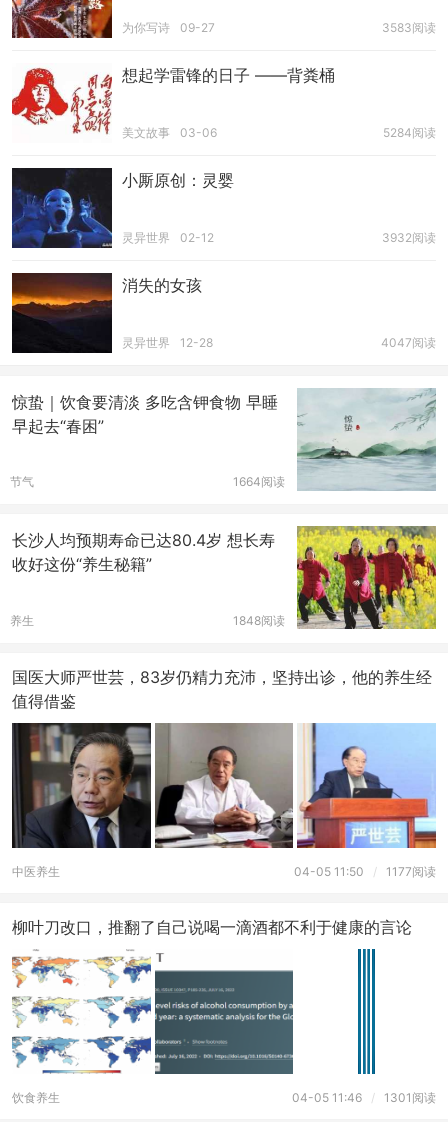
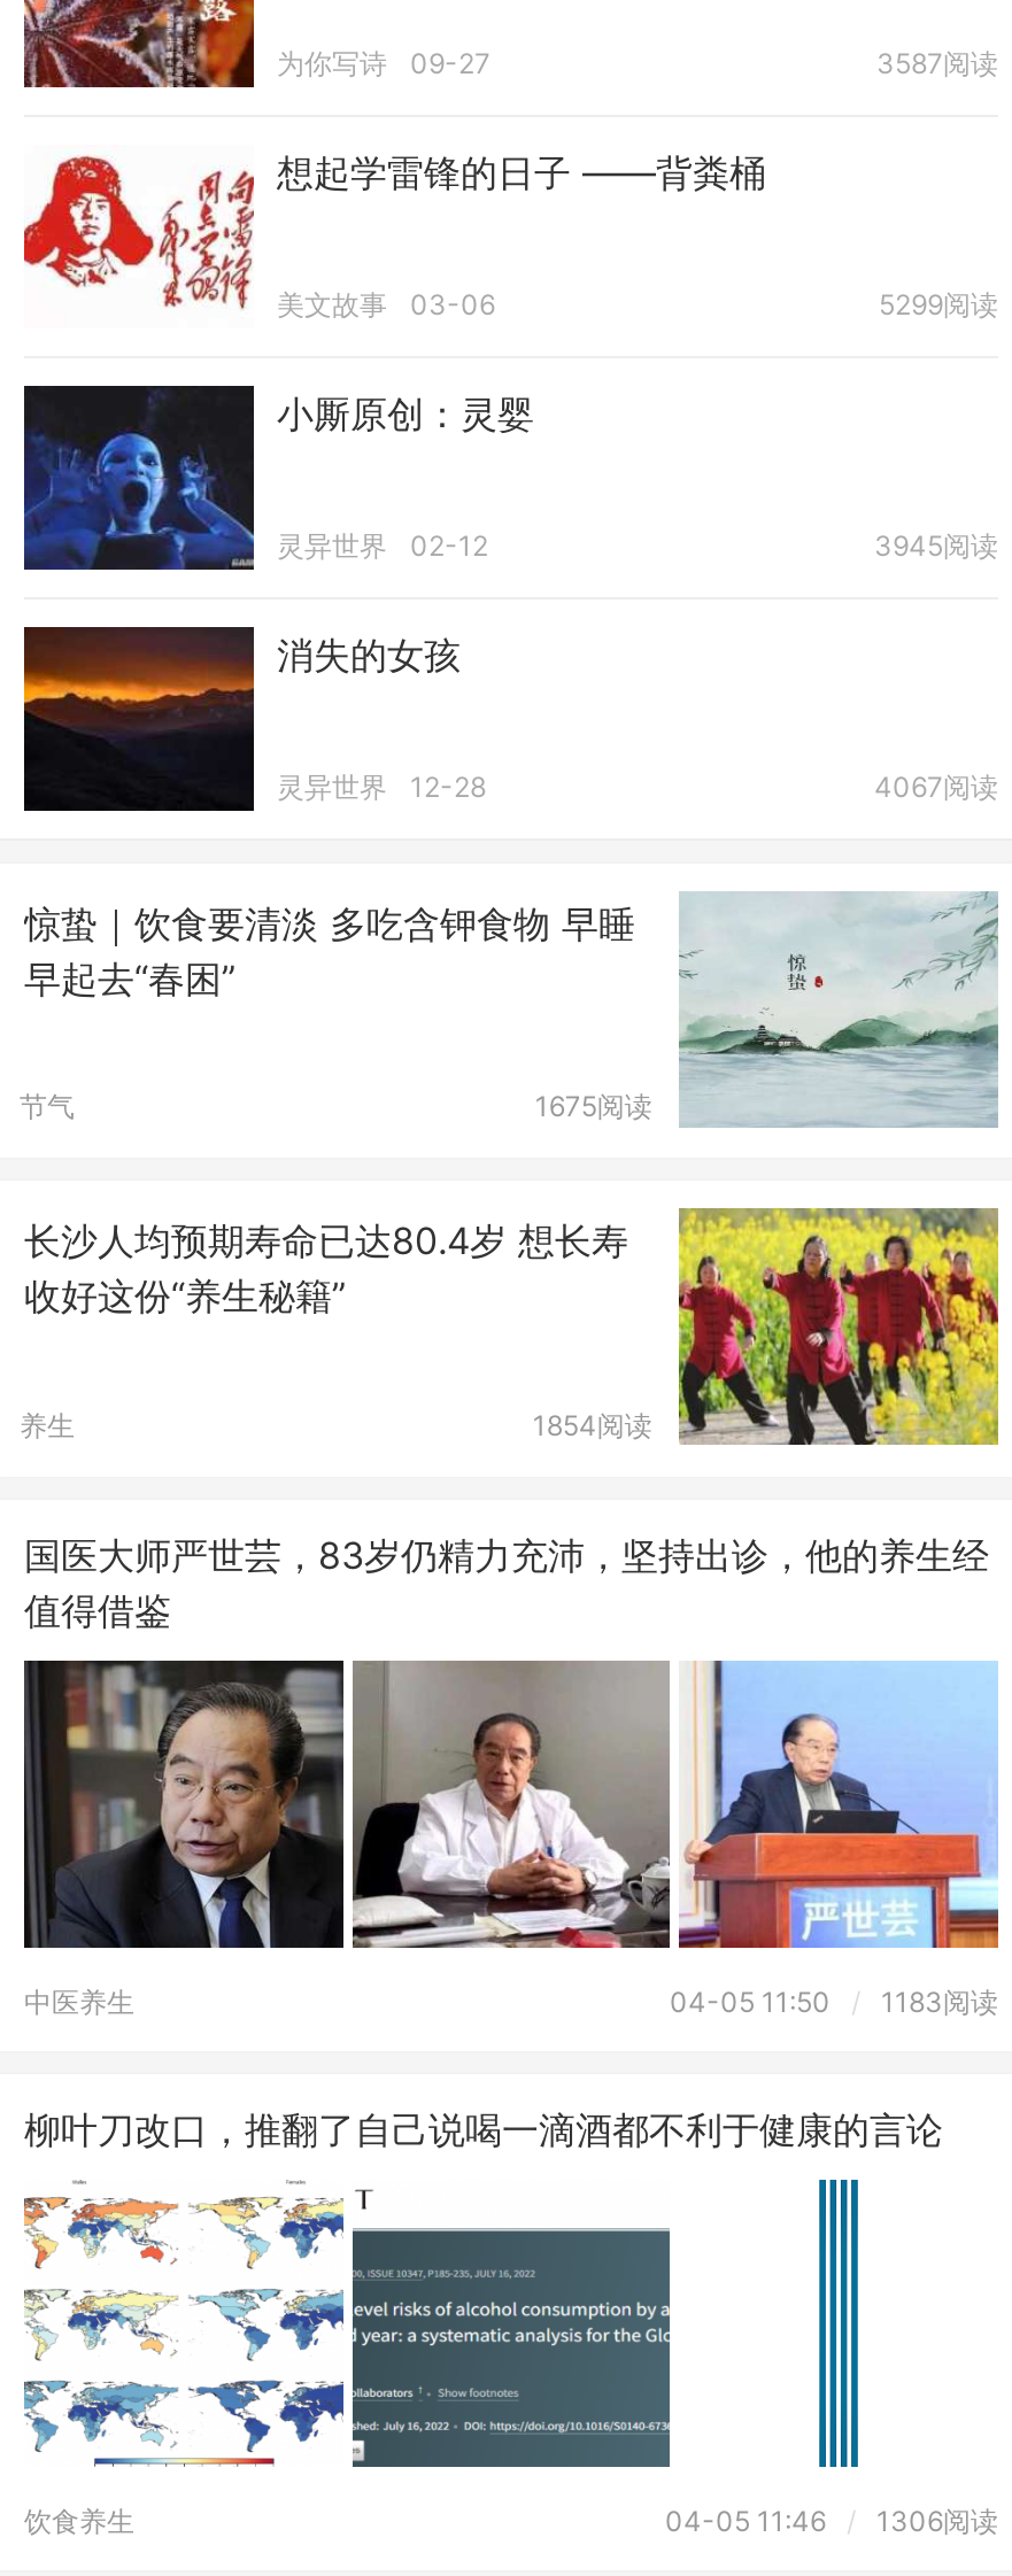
- 3583阅读
+ 3587阅读

- 5284阅读
+ 5299阅读

- 3932阅读
+ 3945阅读

- 4047阅读
+ 4067阅读

- 1664阅读
+ 1675阅读

- 1848阅读
+ 1854阅读

- 04-05 11:50 / 1177阅读
+ 04-05 11:50 / 1183阅读

- 04-05 11:46 / 1301阅读
+ 04-05 11:46 / 1306阅读
